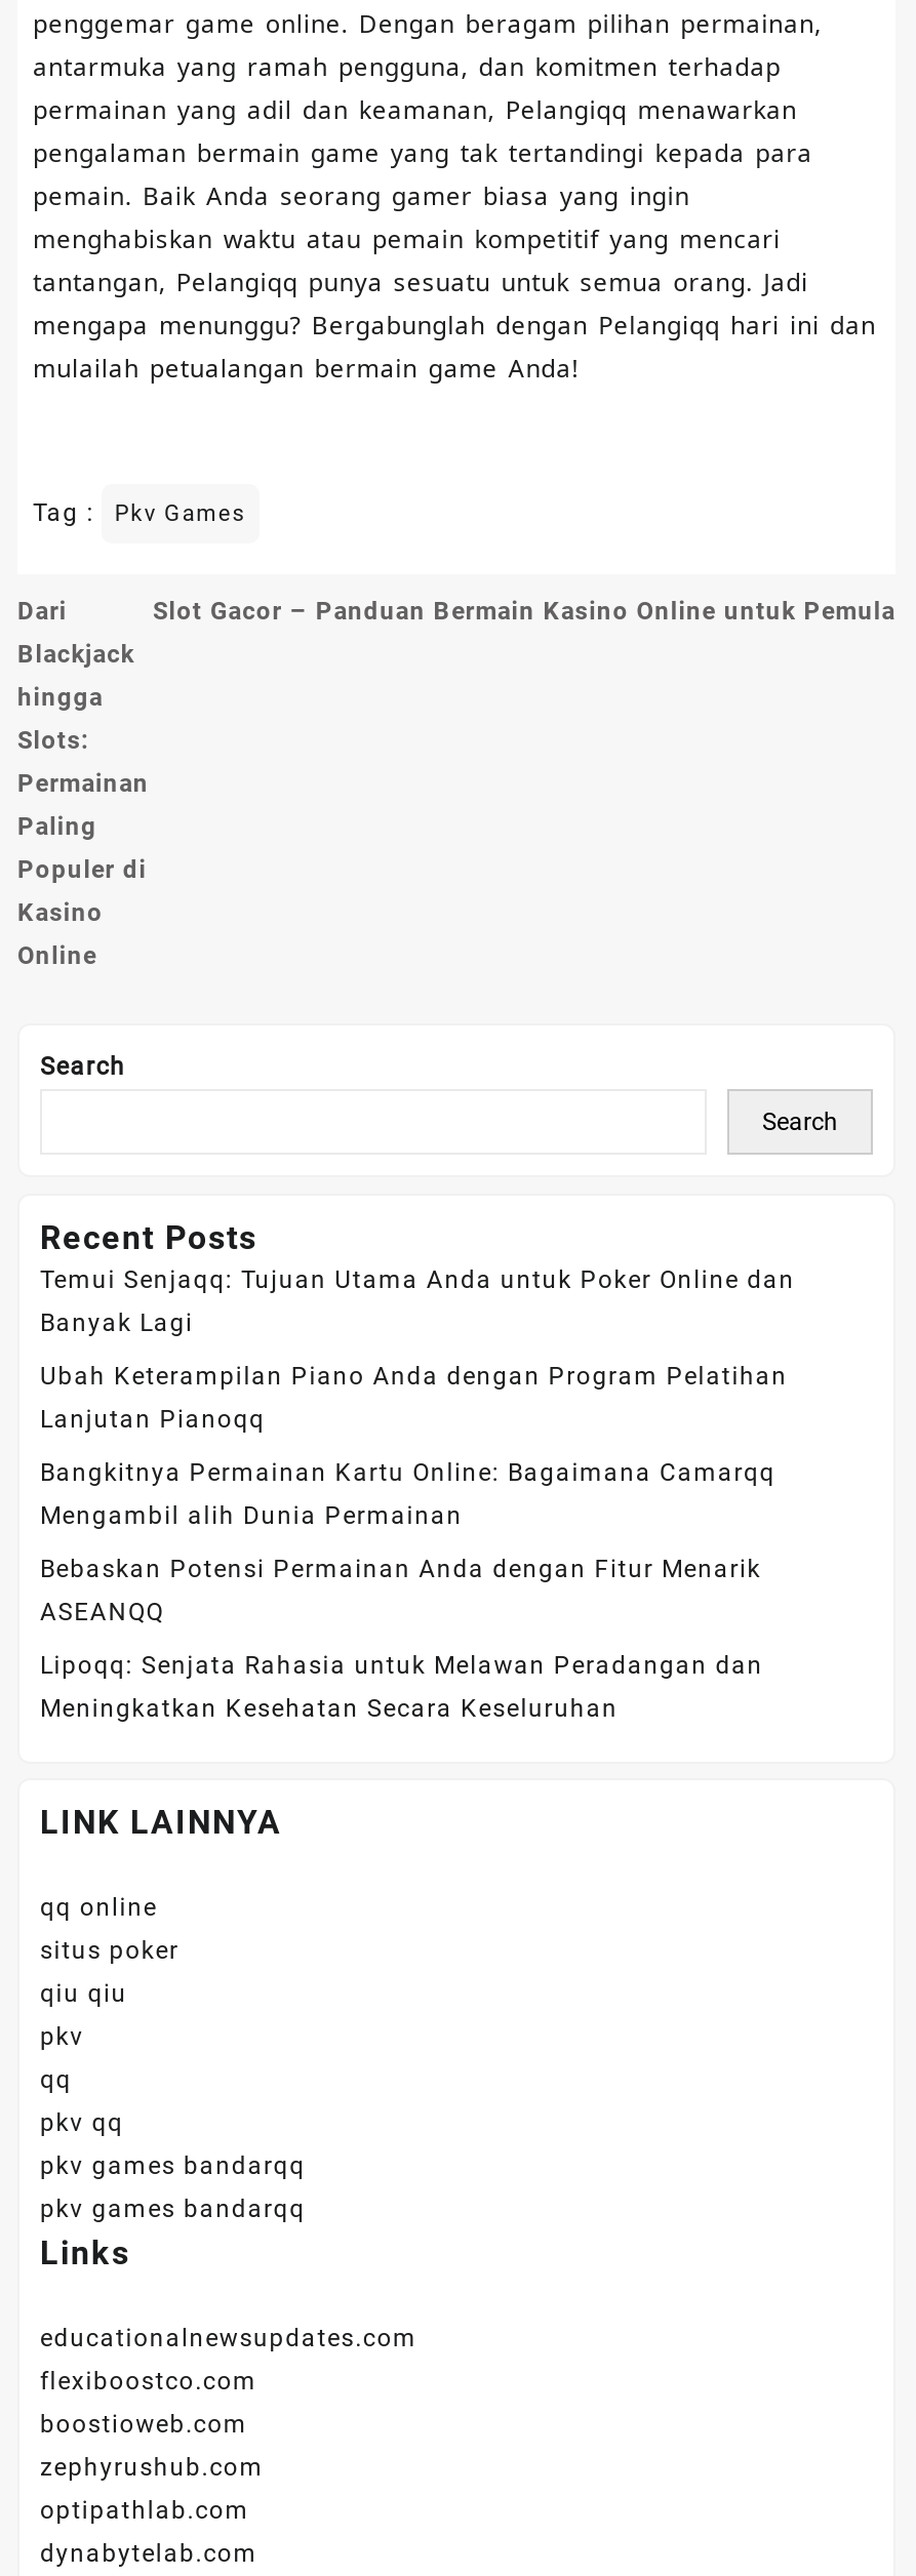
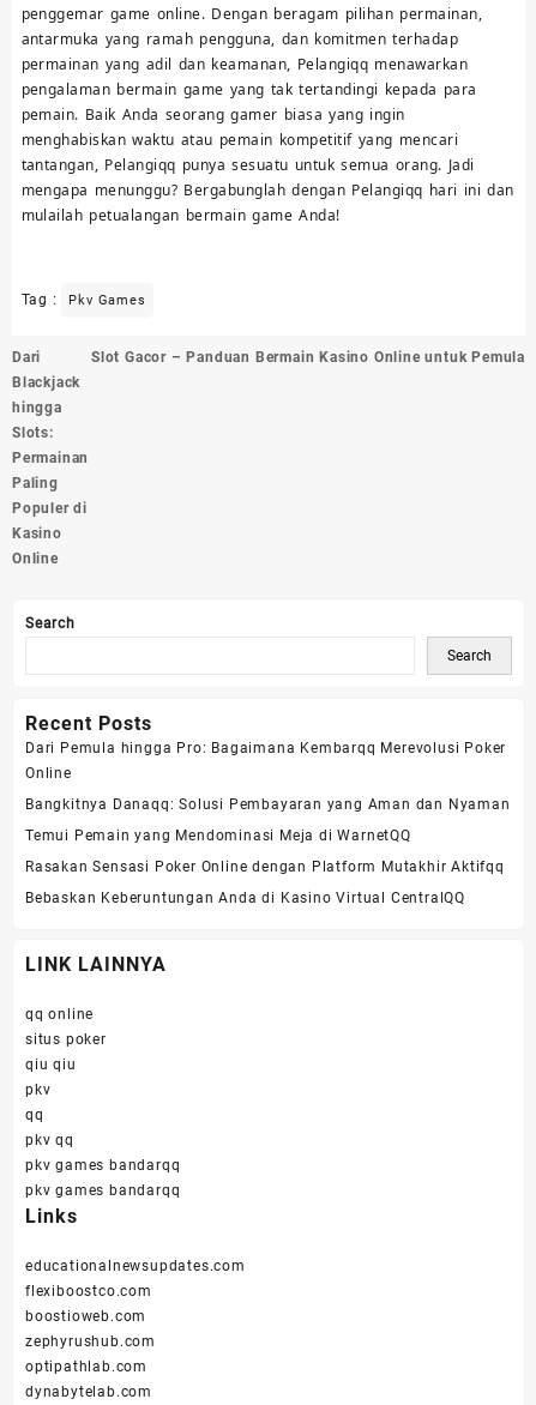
- Temui Senjaqq: Tujuan Utama Anda untuk Poker Online dan
- Banyak Lagi
- Ubah Keterampilan Piano Anda dengan Program Pelatihan
- Lanjutan Pianoqq
- Bangkitnya Permainan Kartu Online: Bagaimana Camarqq
- Mengambil alih Dunia Permainan
- Bebaskan Potensi Permainan Anda dengan Fitur Menarik
- ASEANQQ
- Lipoqq: Senjata Rahasia untuk Melawan Peradangan dan
- Meningkatkan Kesehatan Secara Keseluruhan
+ Dari Pemula hingga Pro: Bagaimana Kembarqq Merevolusi Poker
+ Online
+ Bangkitnya Danaqq: Solusi Pembayaran yang Aman dan Nyaman
+ Temui Pemain yang Mendominasi Meja di WarnetQQ
+ Rasakan Sensasi Poker Online dengan Platform Mutakhir Aktifqq
+ Bebaskan Keberuntungan Anda di Kasino Virtual CentralQQ
